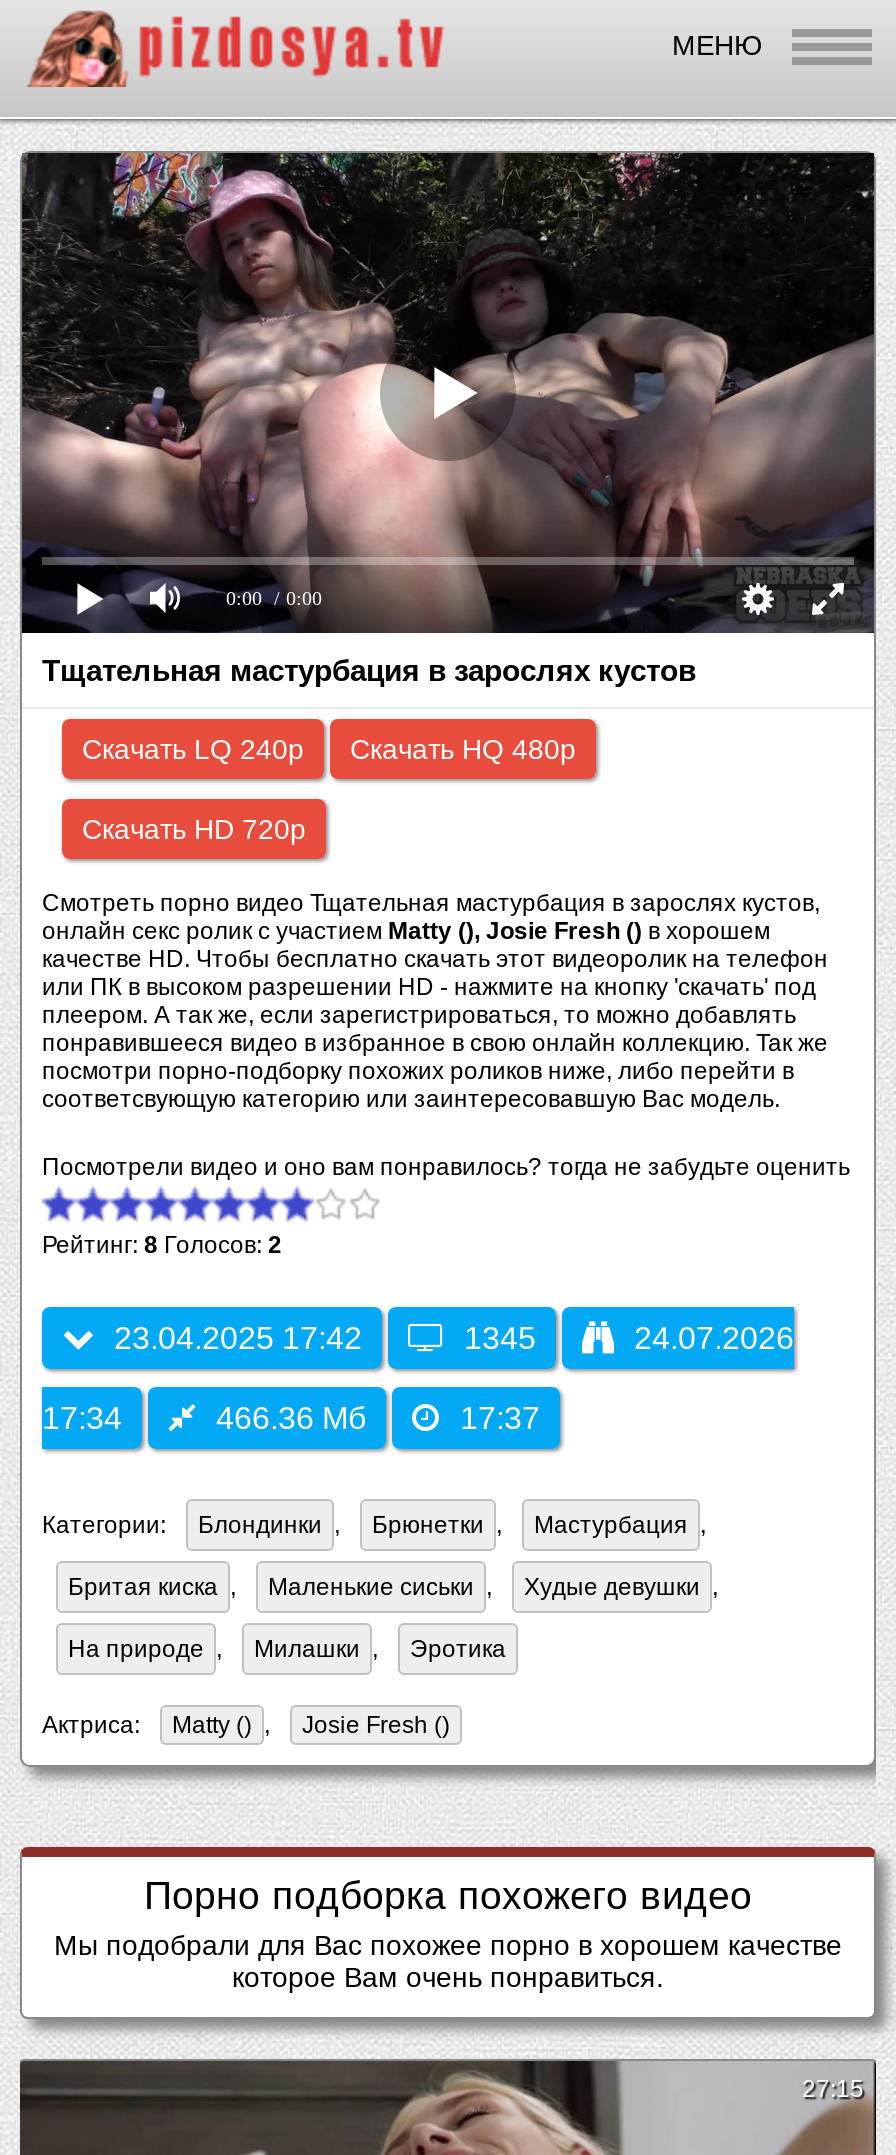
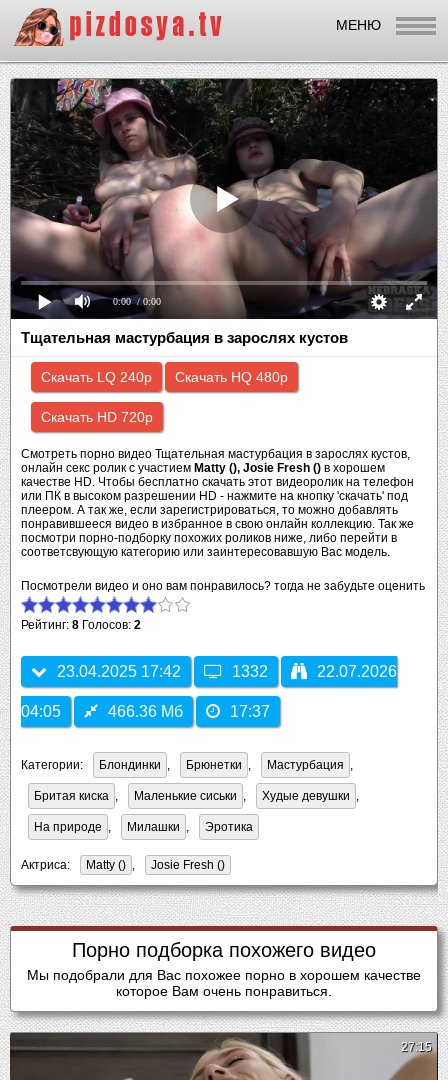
- 1345
+ 1332

- 24.07.2026
+ 22.07.2026

- 17:34
+ 04:05
